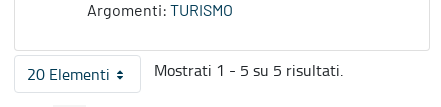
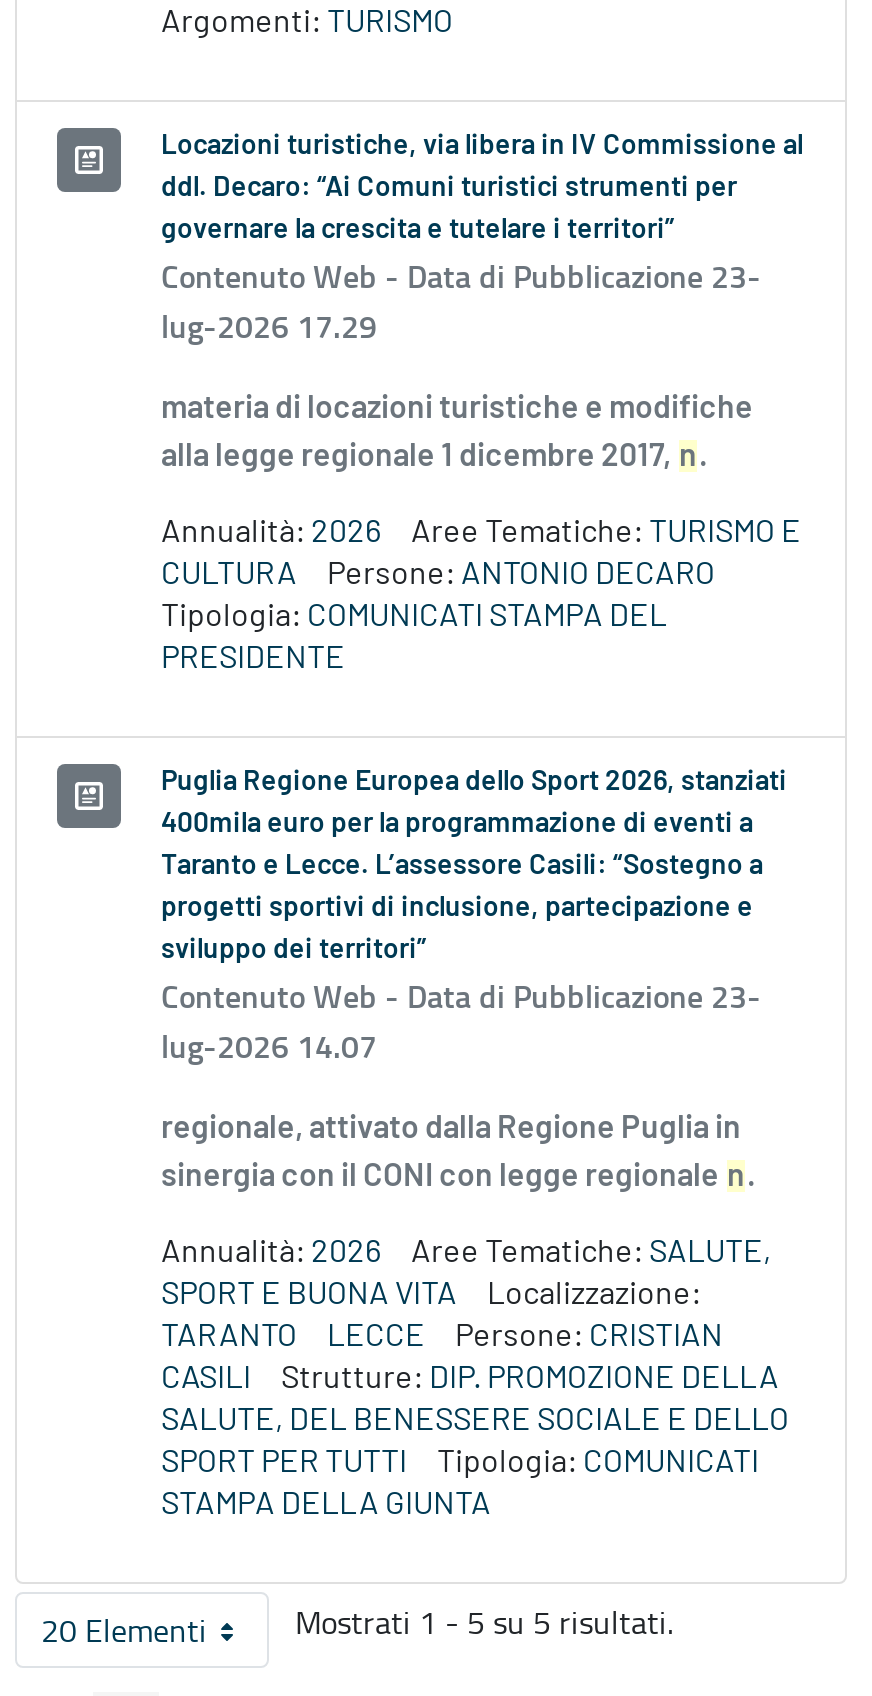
+ [image]
+ Locazioni turistiche, via libera in IV Commissione al
+ ddl. Decaro: “Ai Comuni turistici strumenti per
+ governare la crescita e tutelare i territori”
+ Contenuto Web - Data di Pubblicazione 23-
+ lug-2026 17.29
+ materia di locazioni turistiche e modifiche
+ alla legge regionale 1 dicembre 2017, n.
+ Annualità: 2026
+ Aree Tematiche: TURISMO E
+ CULTURA
+ Persone: ANTONIO DECARO
+ Tipologia: COMUNICATI STAMPA DEL
+ PRESIDENTE

+ [image]
+ Puglia Regione Europea dello Sport 2026, stanziati
+ 400mila euro per la programmazione di eventi a
+ Taranto e Lecce. L’assessore Casili: “Sostegno a
+ progetti sportivi di inclusione, partecipazione e
+ sviluppo dei territori”
+ Contenuto Web - Data di Pubblicazione 23-
+ lug-2026 14.07
+ regionale, attivato dalla Regione Puglia in
+ sinergia con il CONI con legge regionale n.
+ Annualità: 2026
+ Aree Tematiche: SALUTE,
+ SPORT E BUONA VITA
+ Localizzazione:
+ TARANTO
+ LECCE
+ Persone: CRISTIAN
+ CASILI
+ Strutture: DIP. PROMOZIONE DELLA
+ SALUTE, DEL BENESSERE SOCIALE E DELLO
+ SPORT PER TUTTI
+ Tipologia: COMUNICATI
+ STAMPA DELLA GIUNTA
